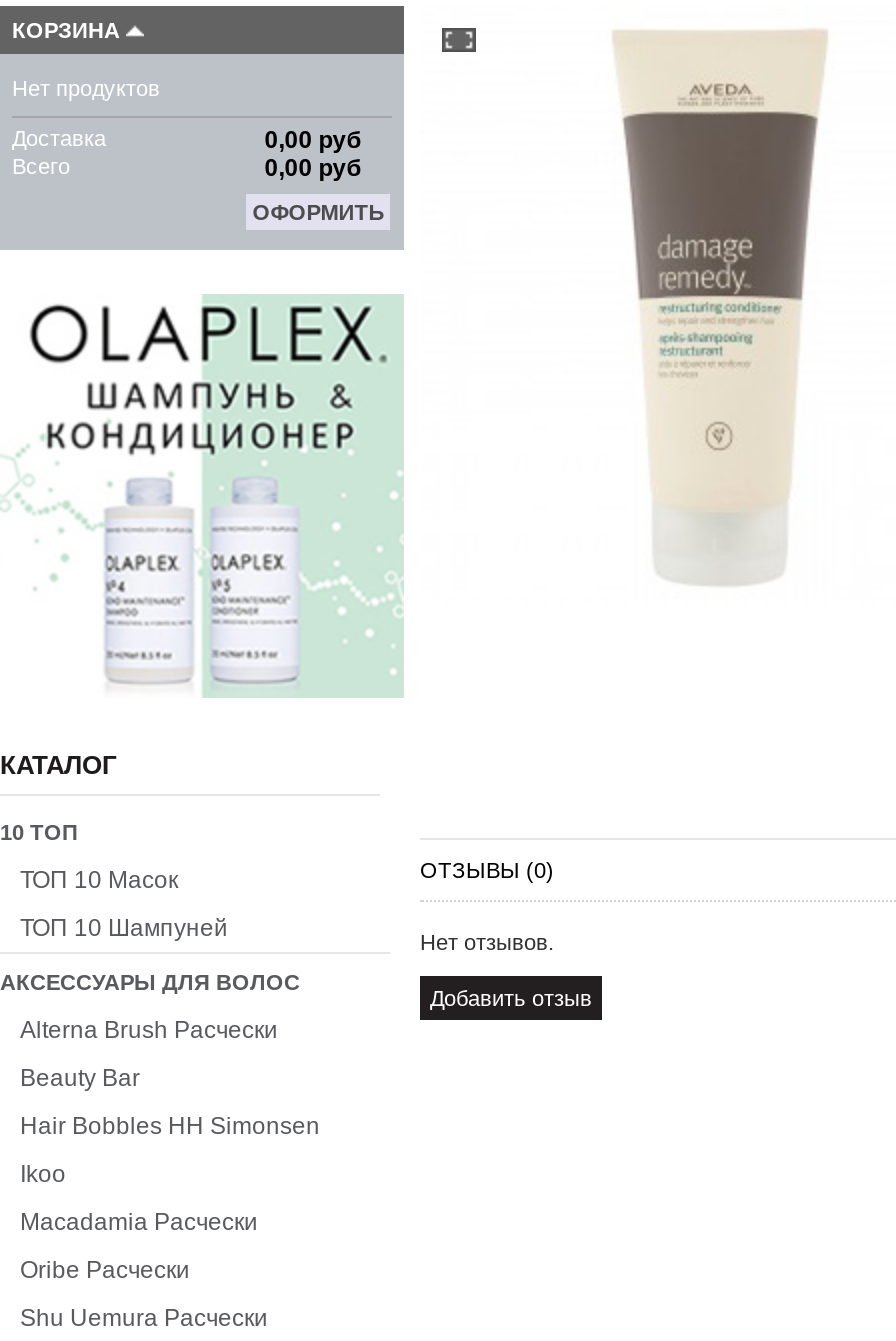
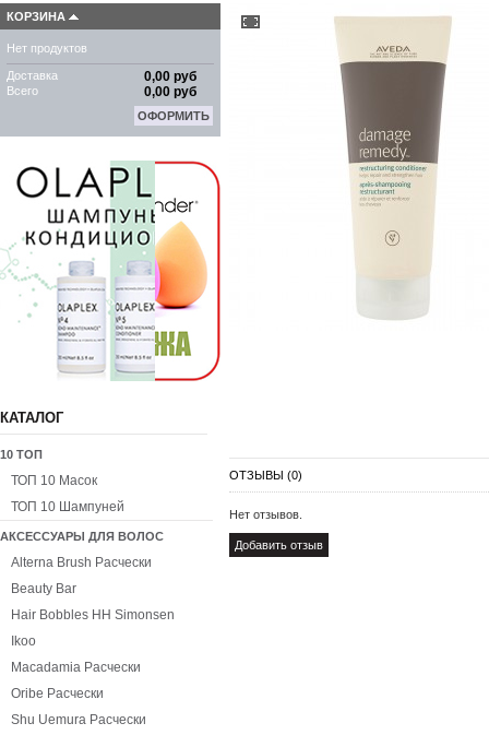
- [image]
+ [image]
